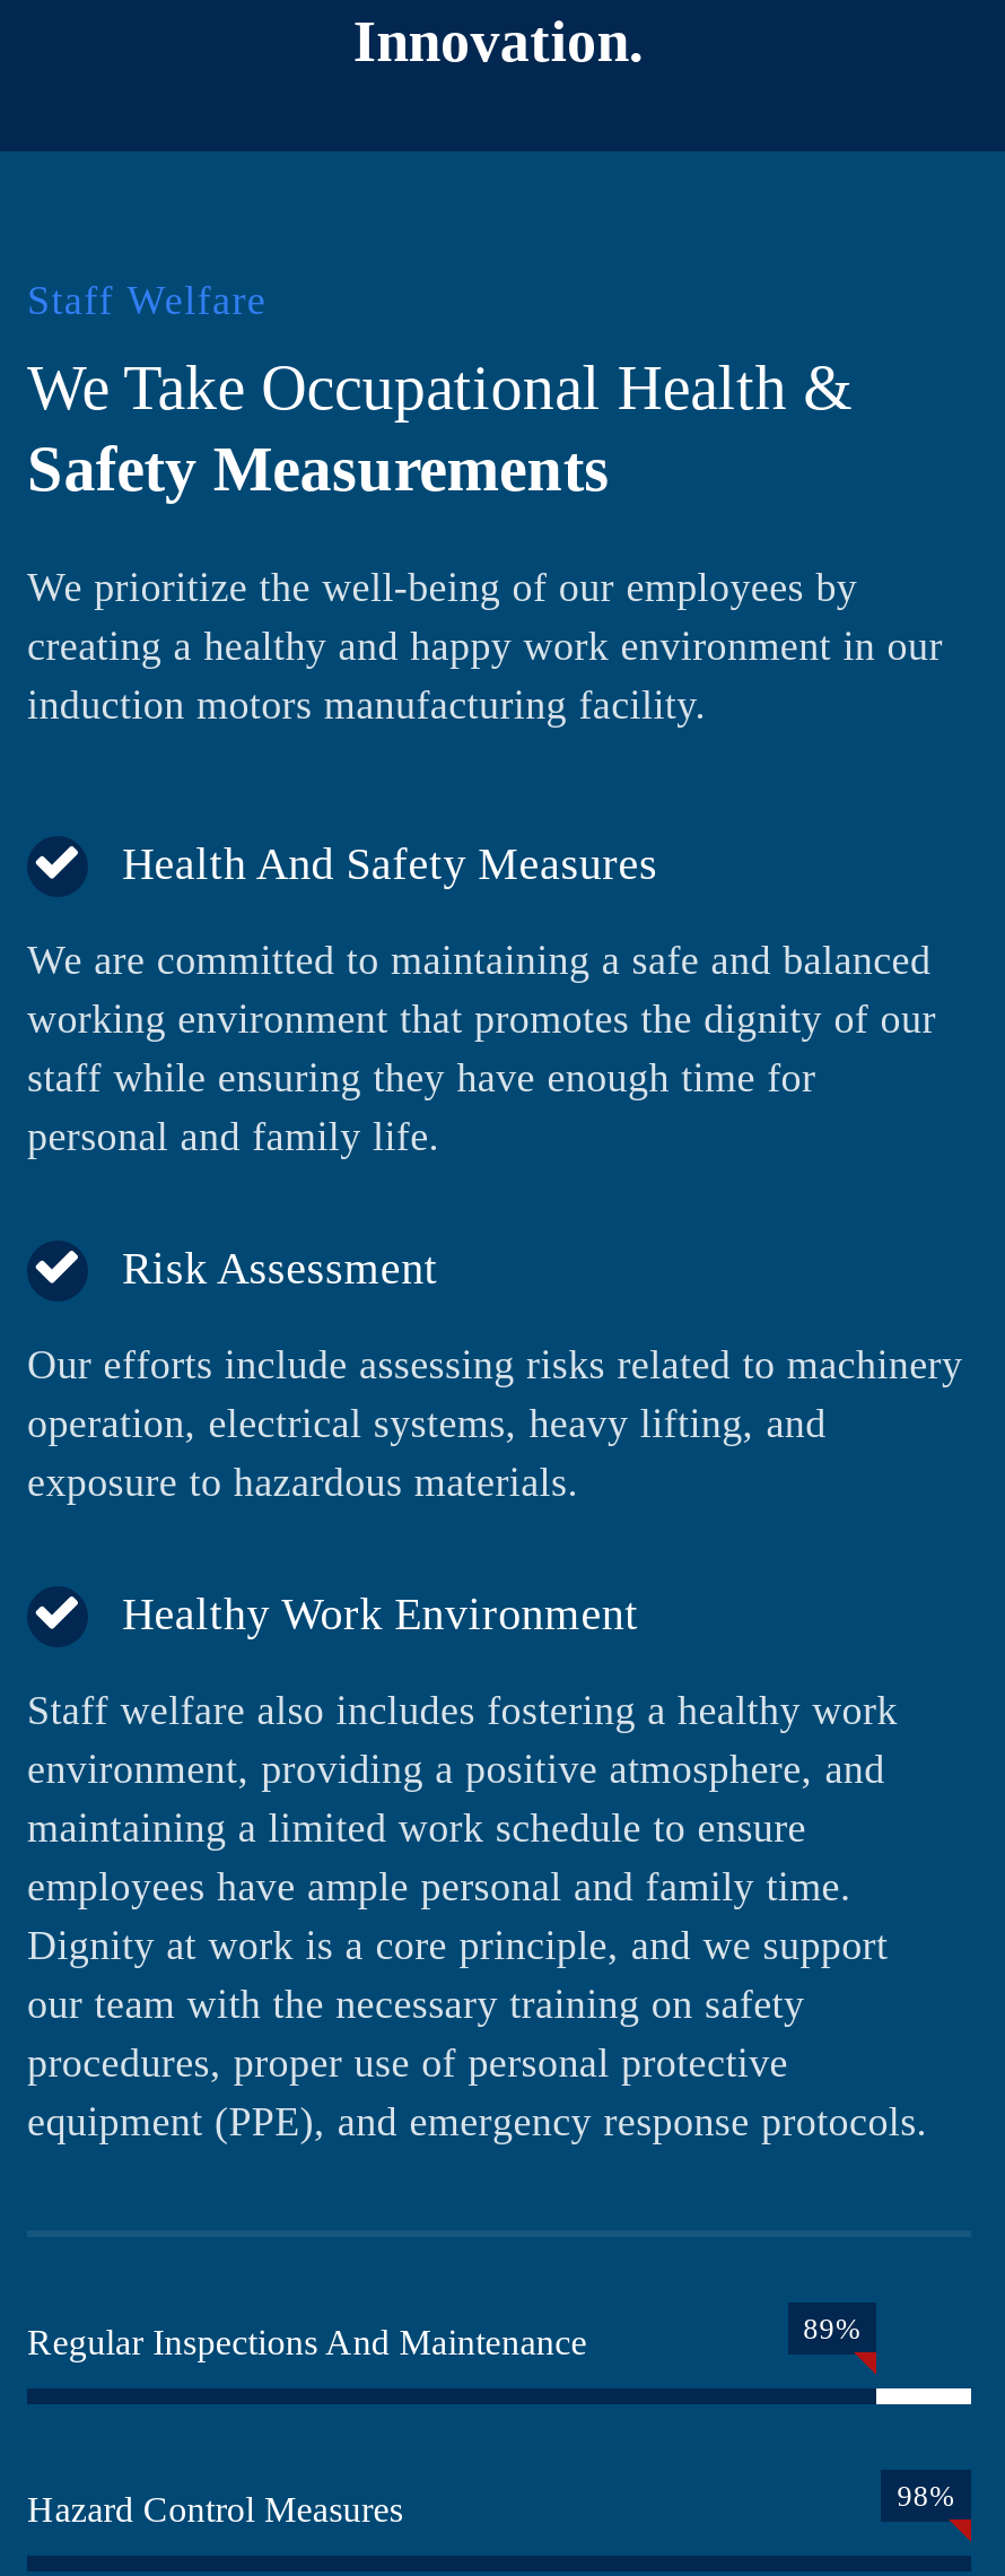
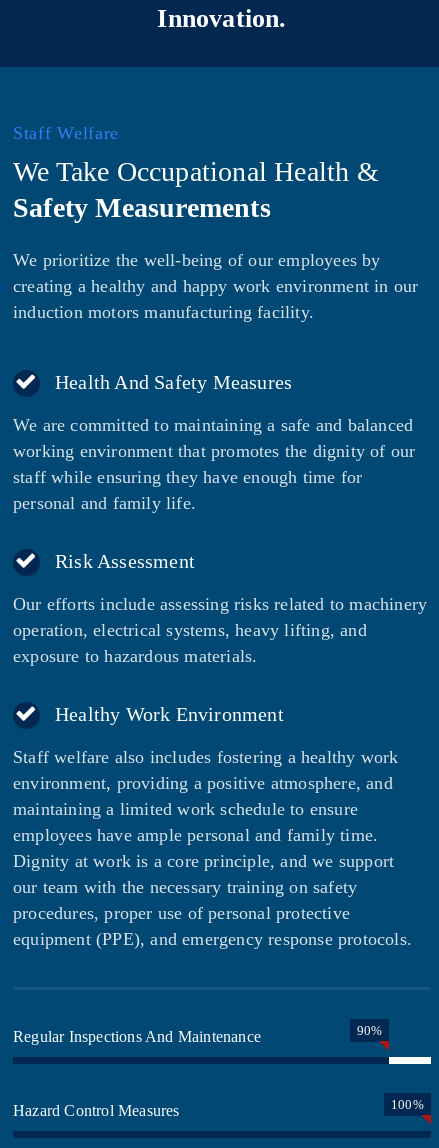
- 89%
+ 90%

- 98%
+ 100%
